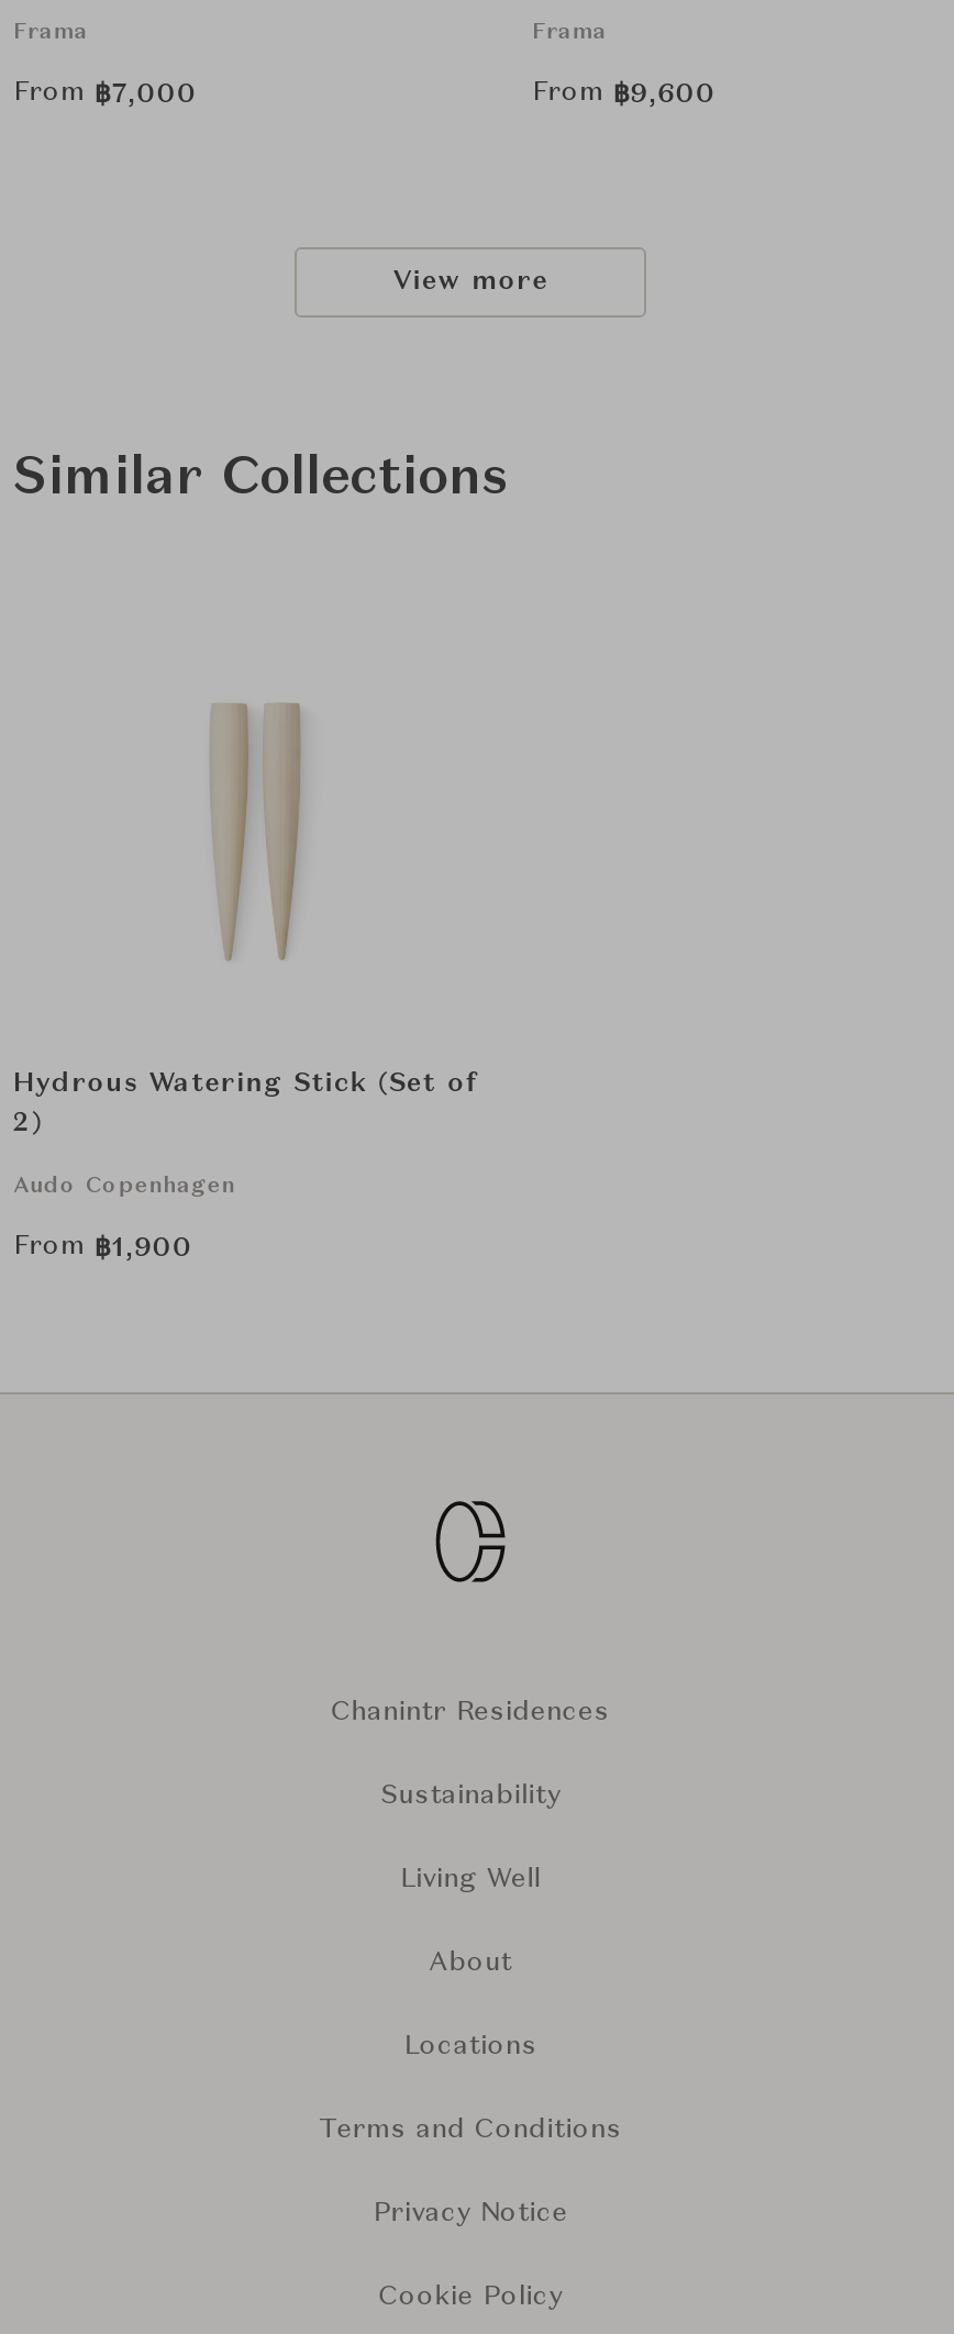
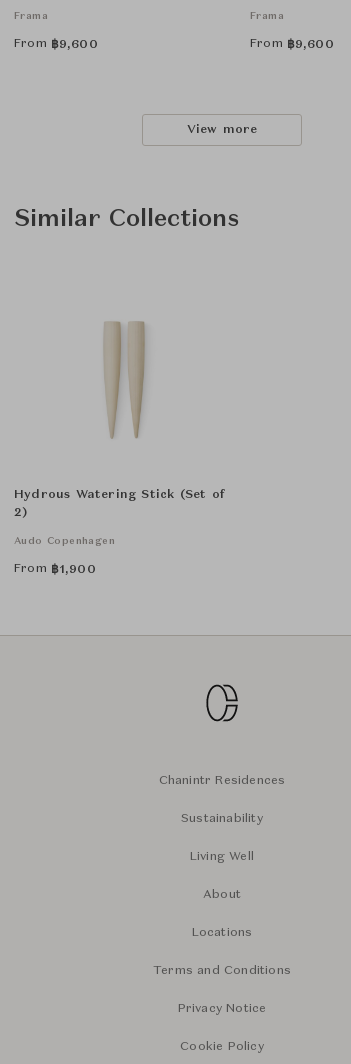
- From ฿7,000
+ From ฿9,600
